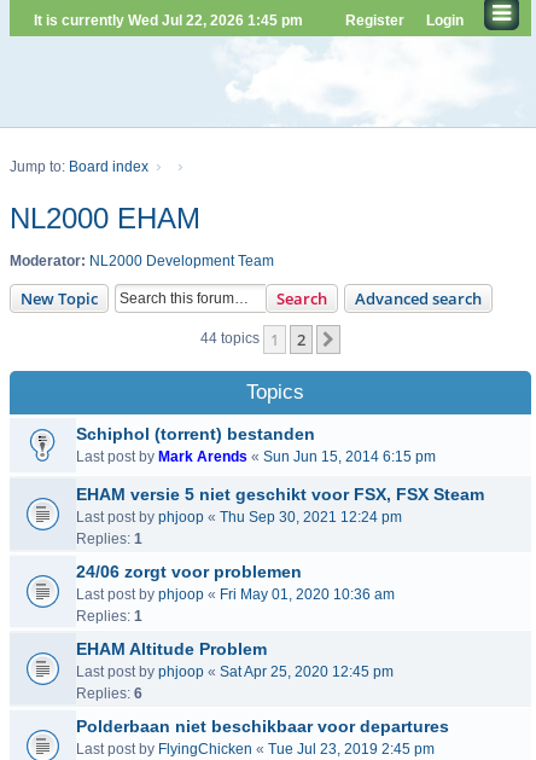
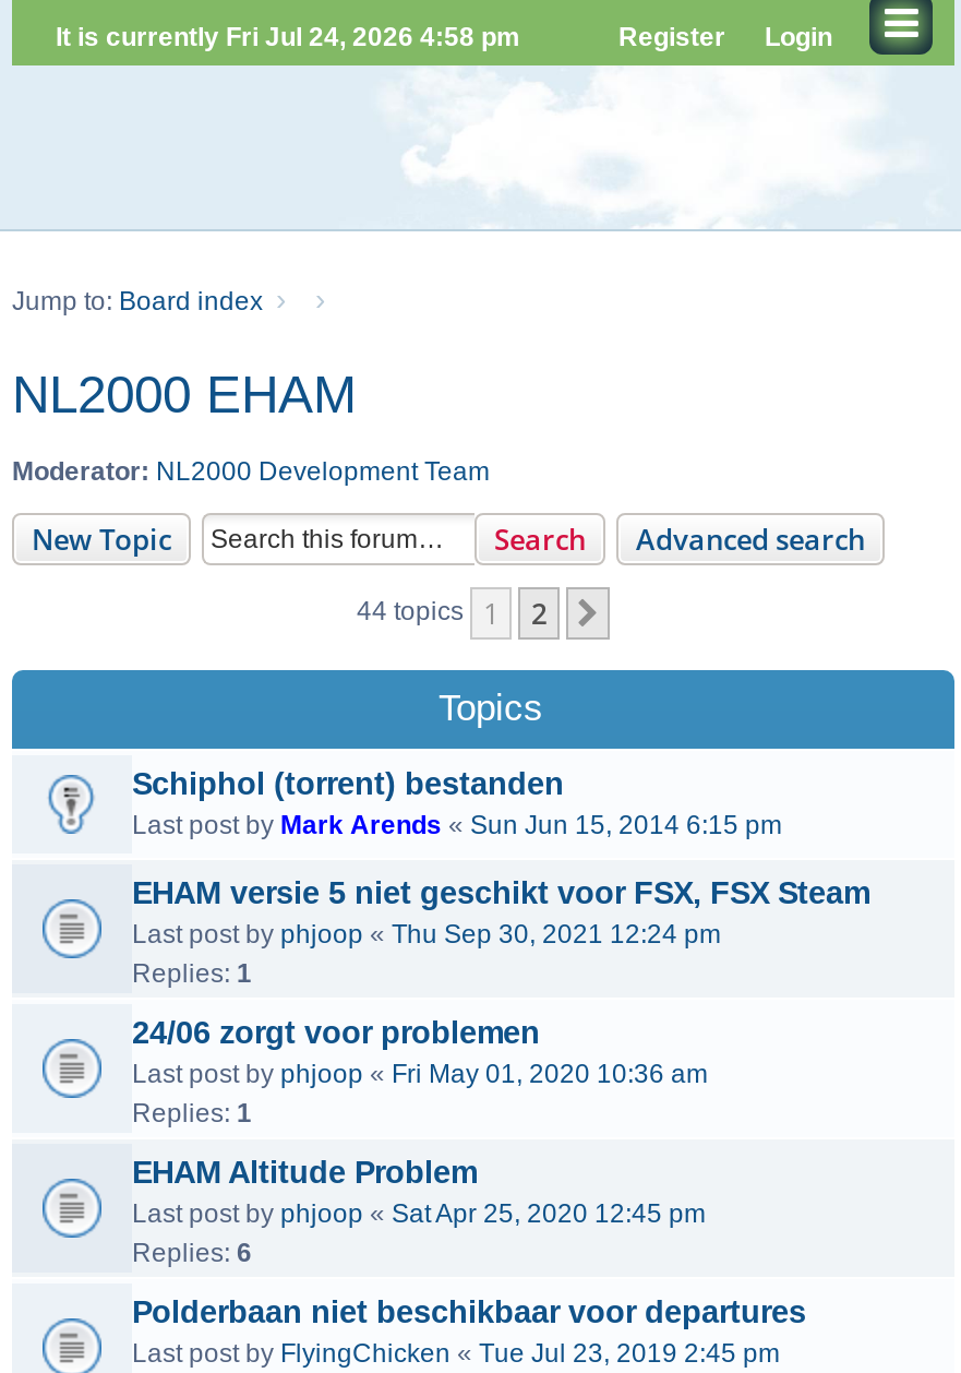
- It is currently Wed Jul 22, 2026 1:45 pm
+ It is currently Fri Jul 24, 2026 4:58 pm
